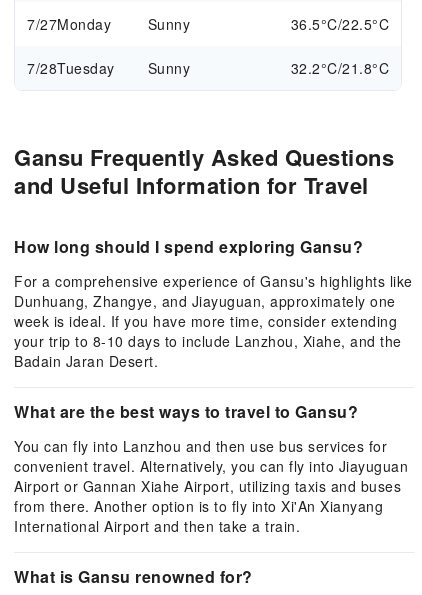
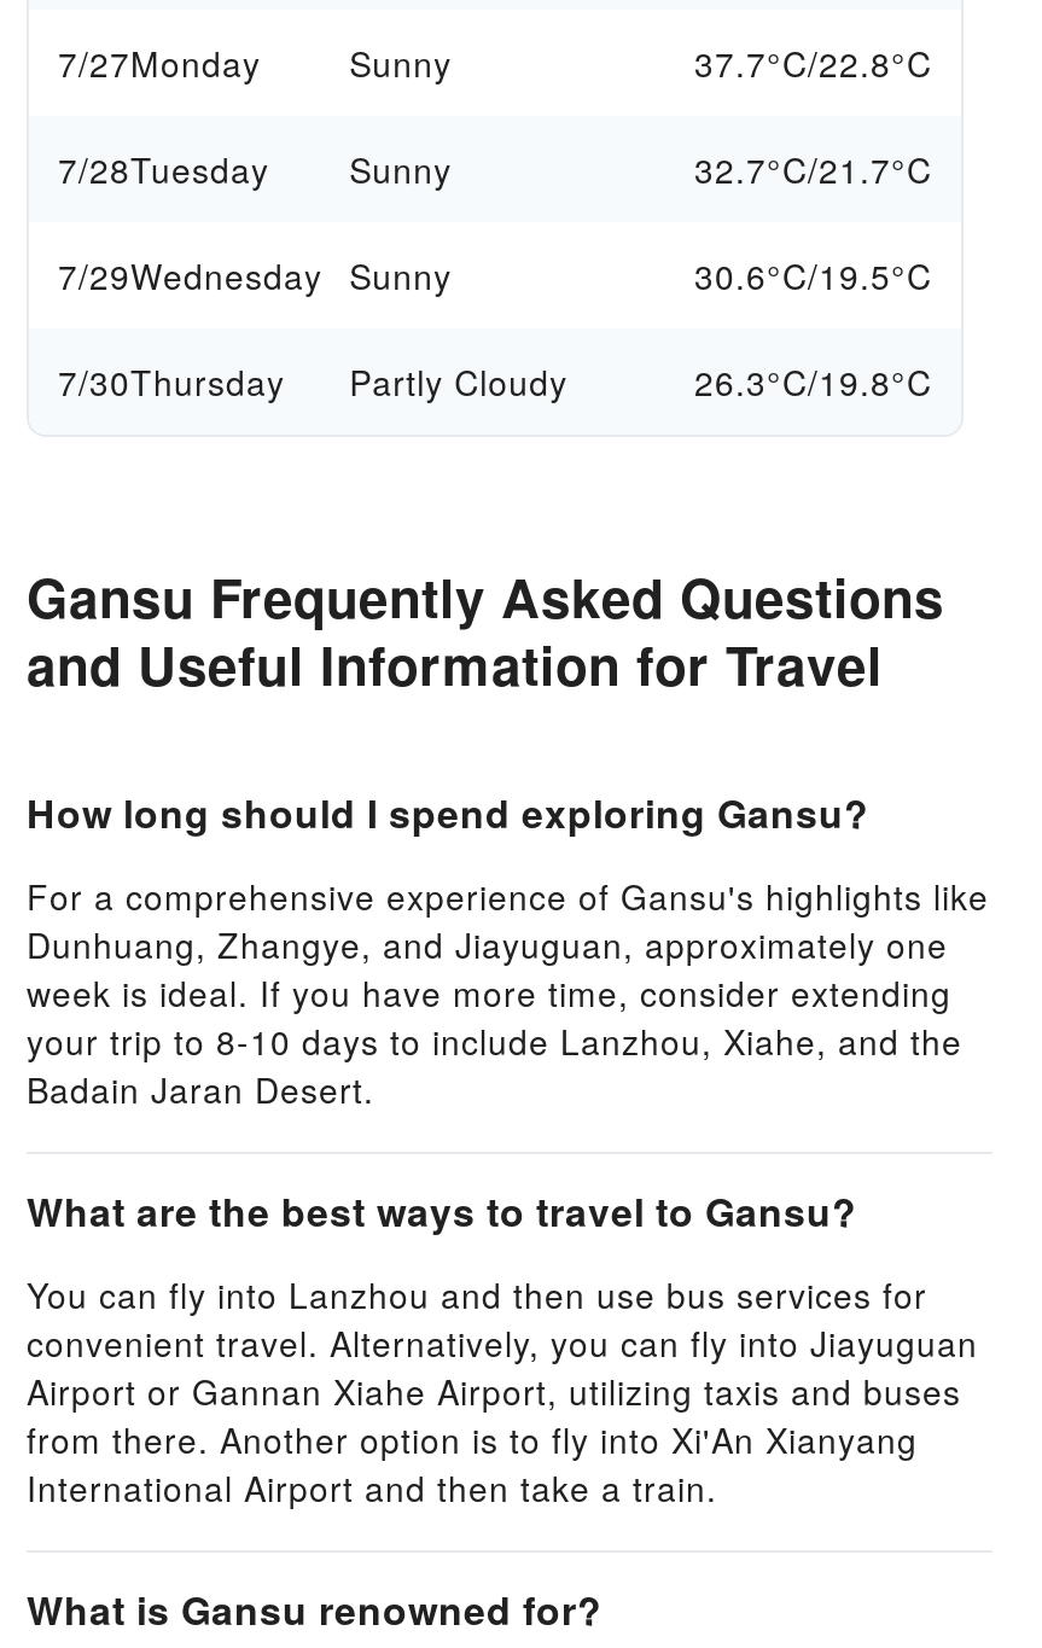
- 36.5°C/22.5°C
+ 37.7°C/22.8°C

- 32.2°C/21.8°C
+ 32.7°C/21.7°C
+ 7/29Wednesday Sunny
+ 30.6°C/19.5°C
+ 7/30Thursday
+ Partly Cloudy
+ 26.3°C/19.8°C
